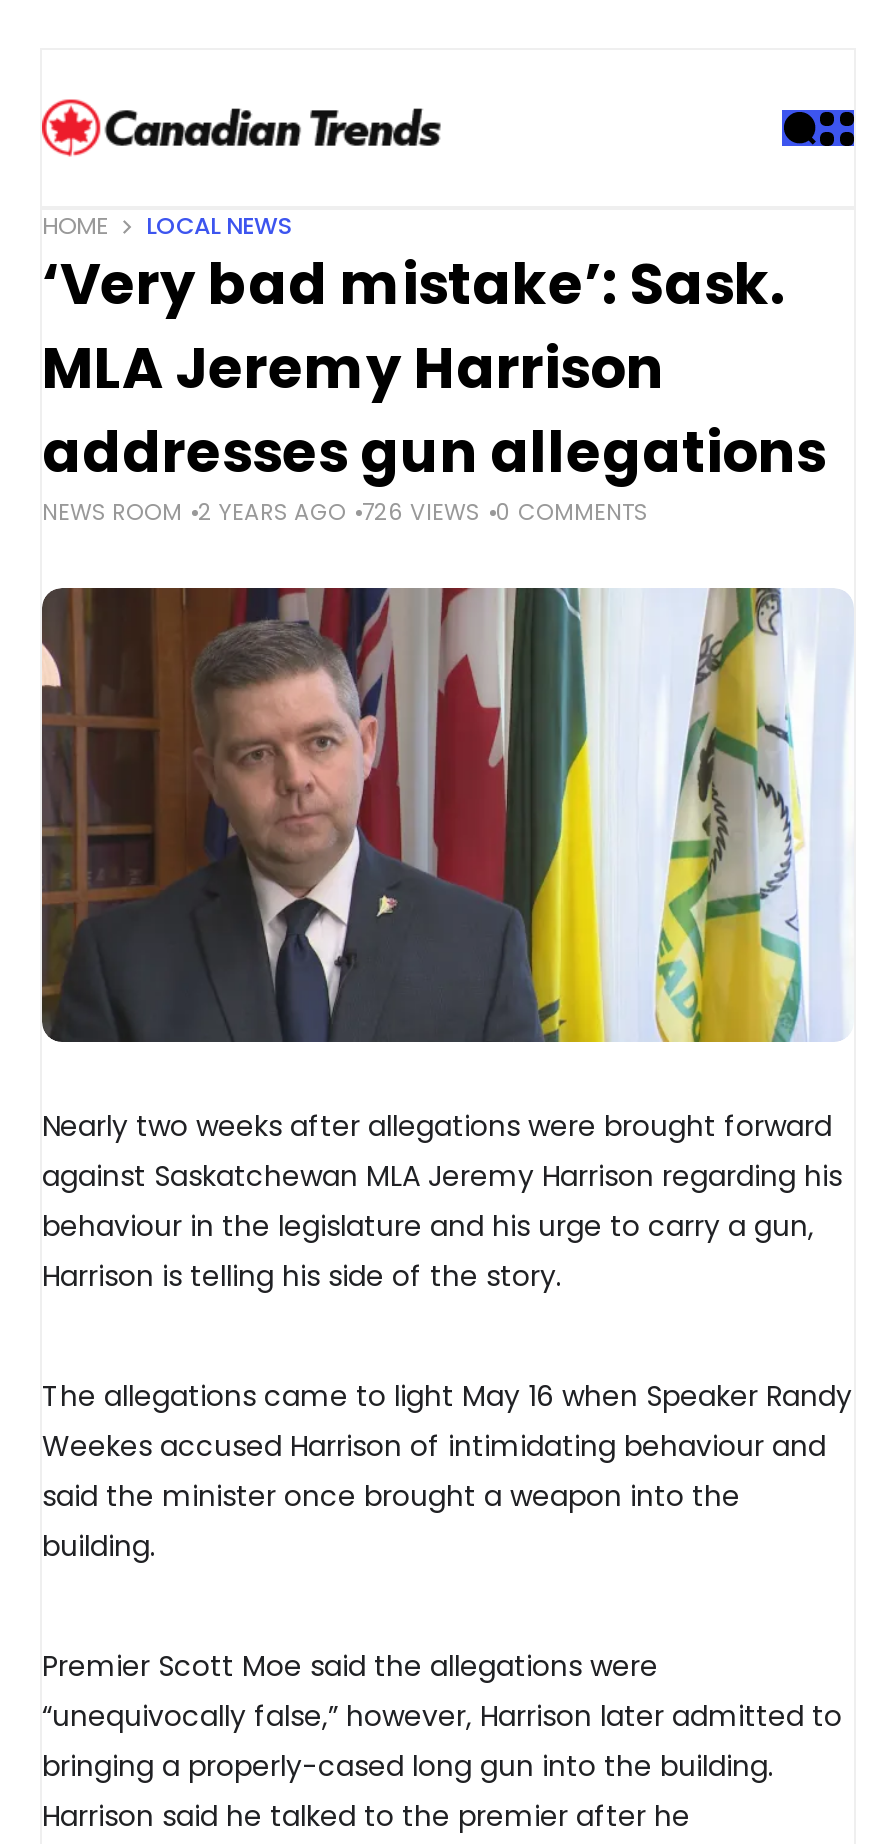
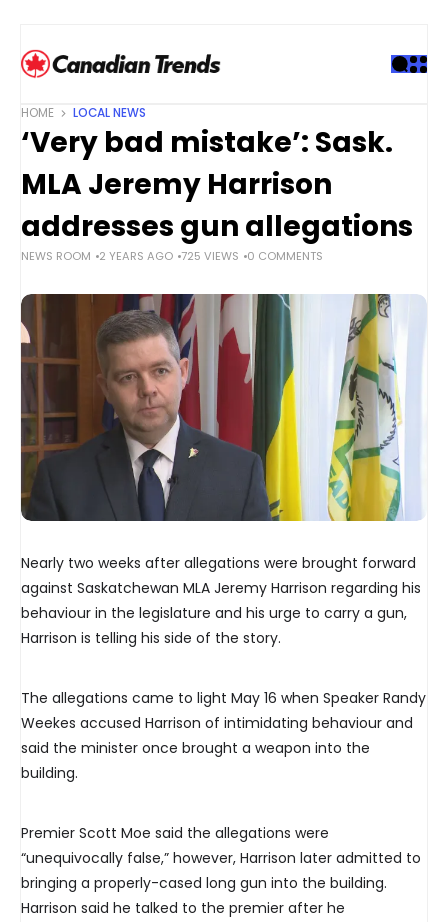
- NEWS ROOM 2 YEARS AGO 726 VIEWS 0 COMMENTS
+ NEWS ROOM 2 YEARS AGO 725 VIEWS 0 COMMENTS
